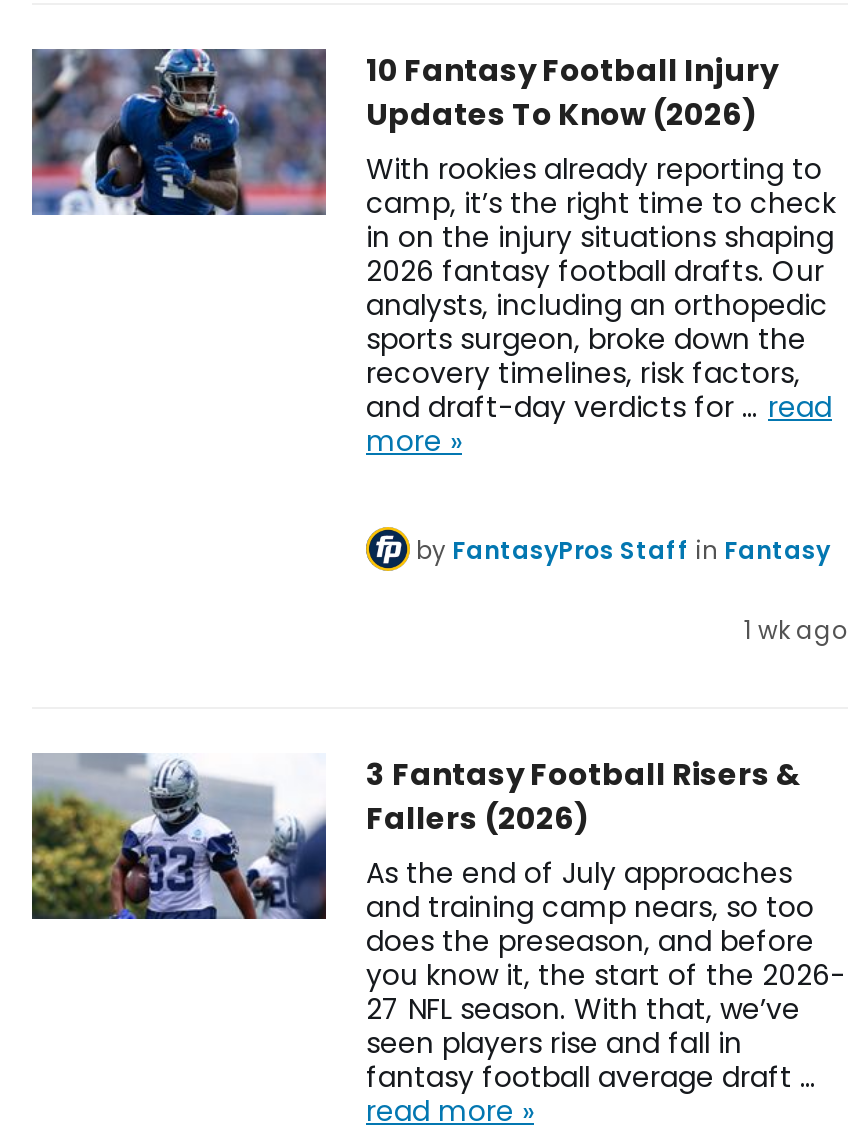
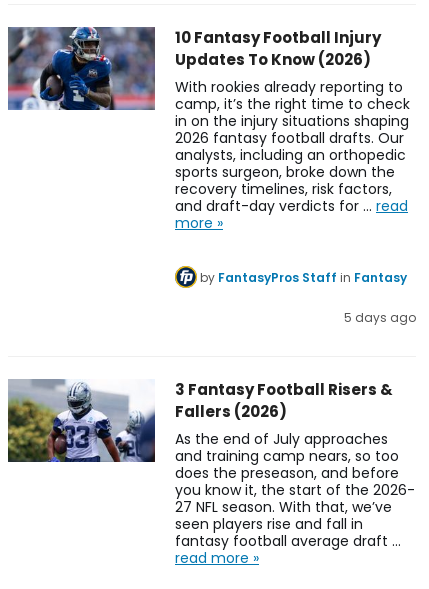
- 1 wk ago
+ 5 days ago
